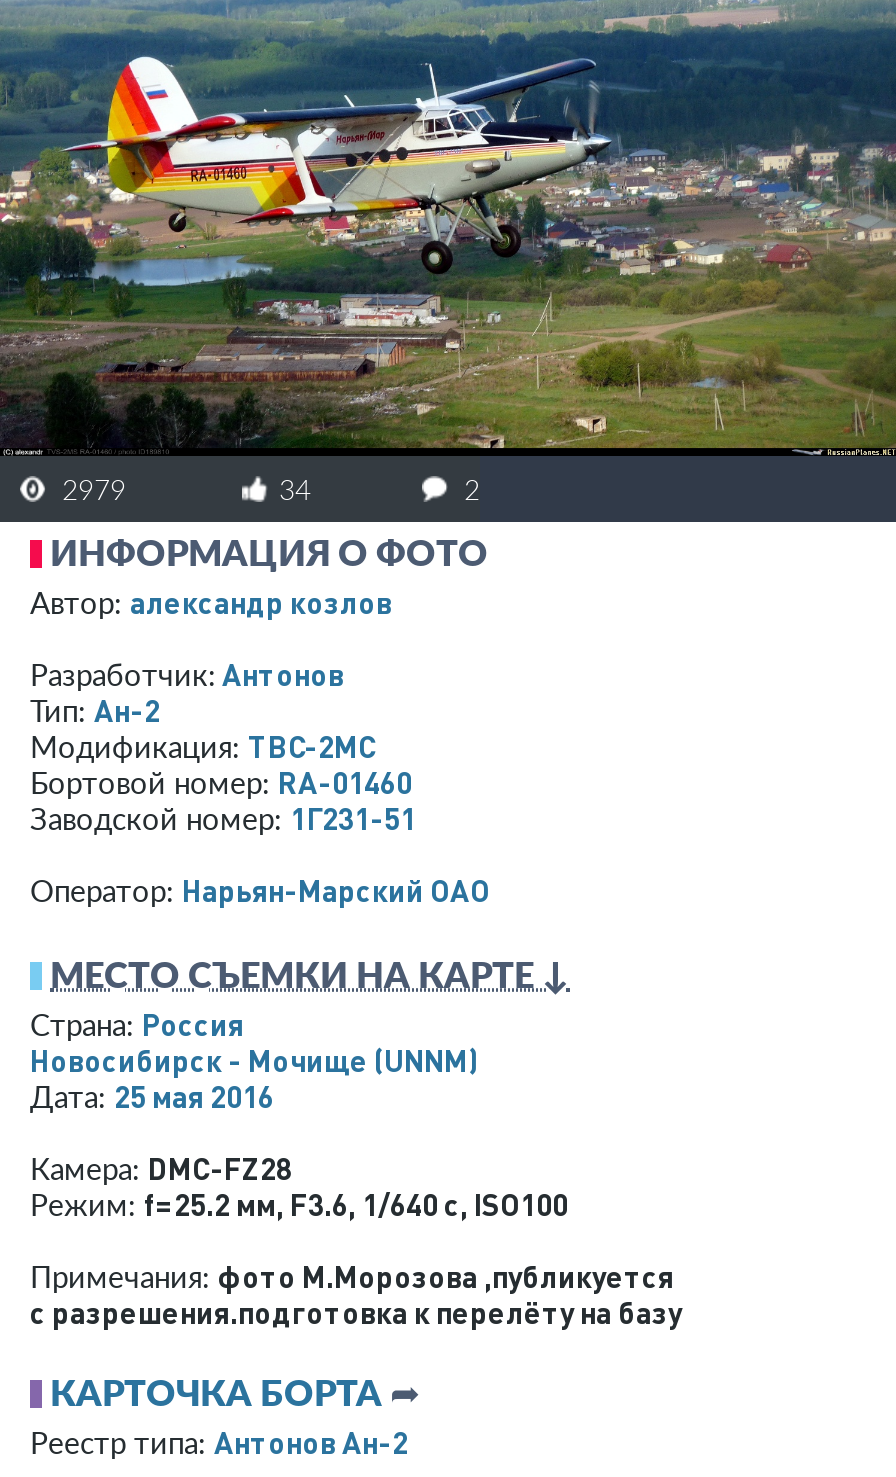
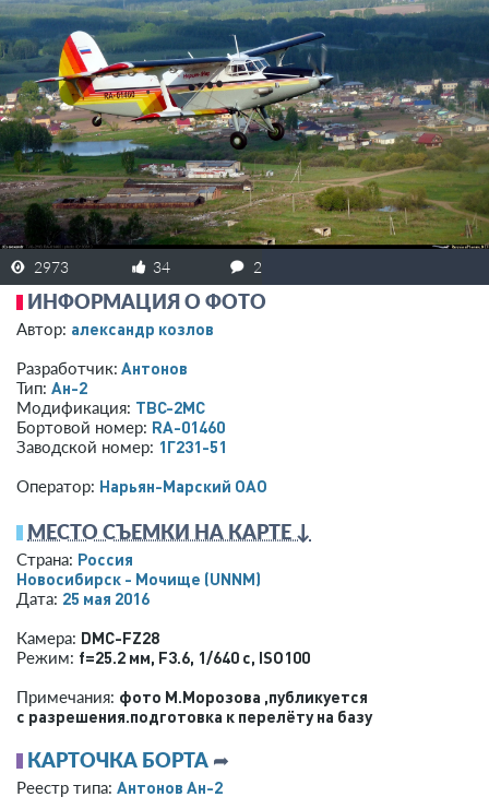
- 2979
+ 2973
